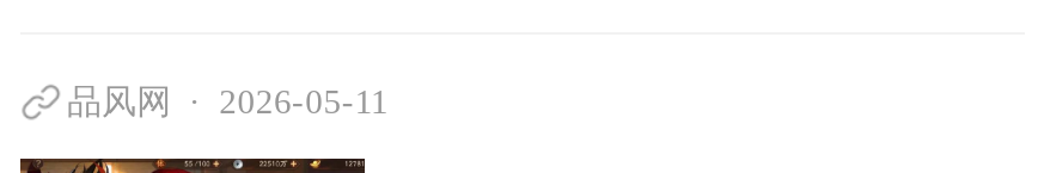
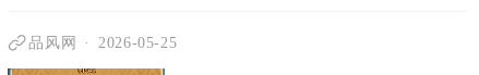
- 品风网 2026-05-11
+ 品风网 2026-05-25
